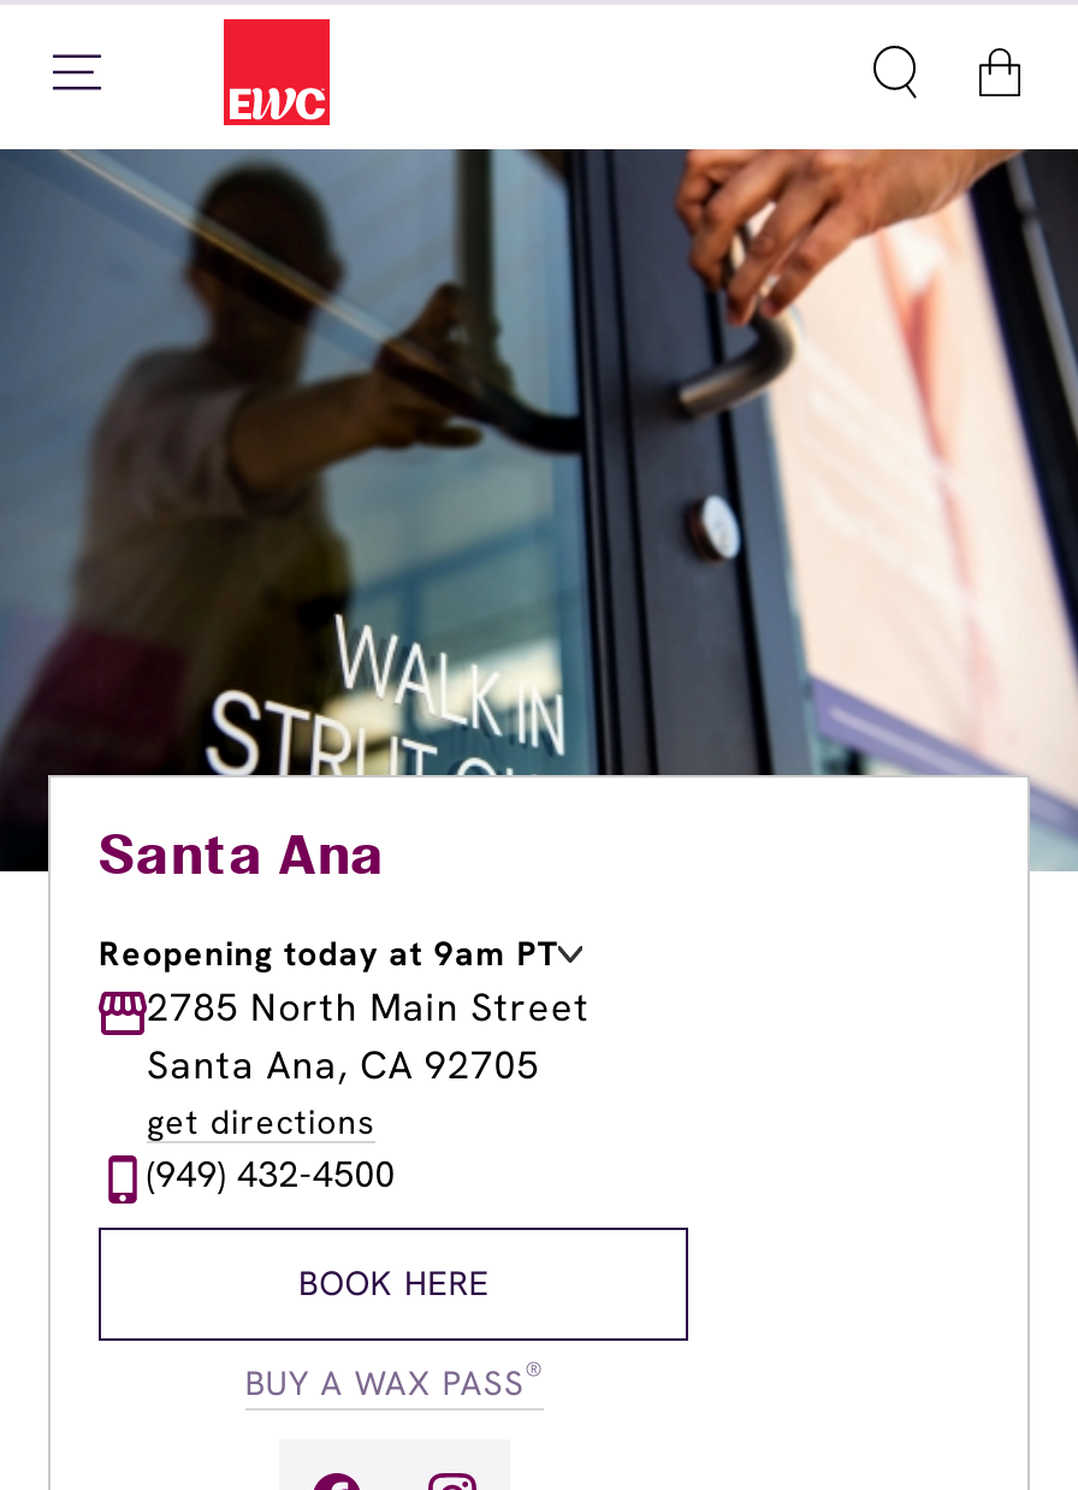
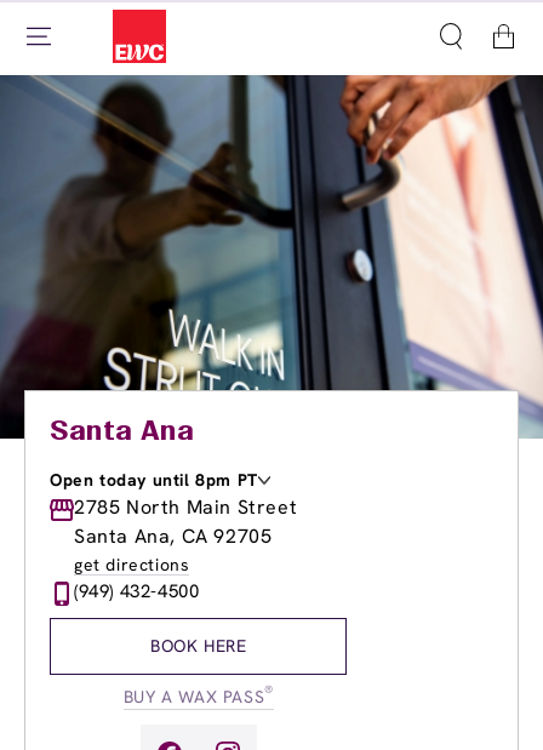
- Reopening today at 9am PT
+ Open today until 8pm PT
